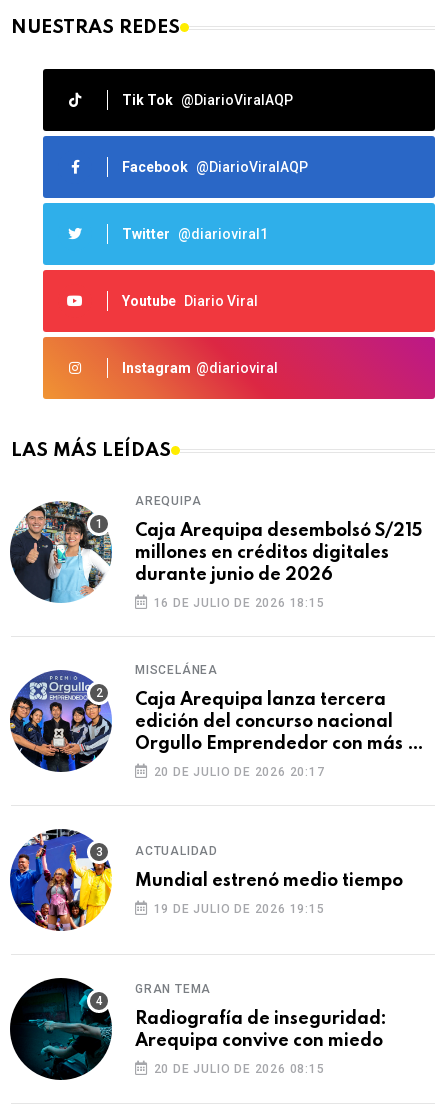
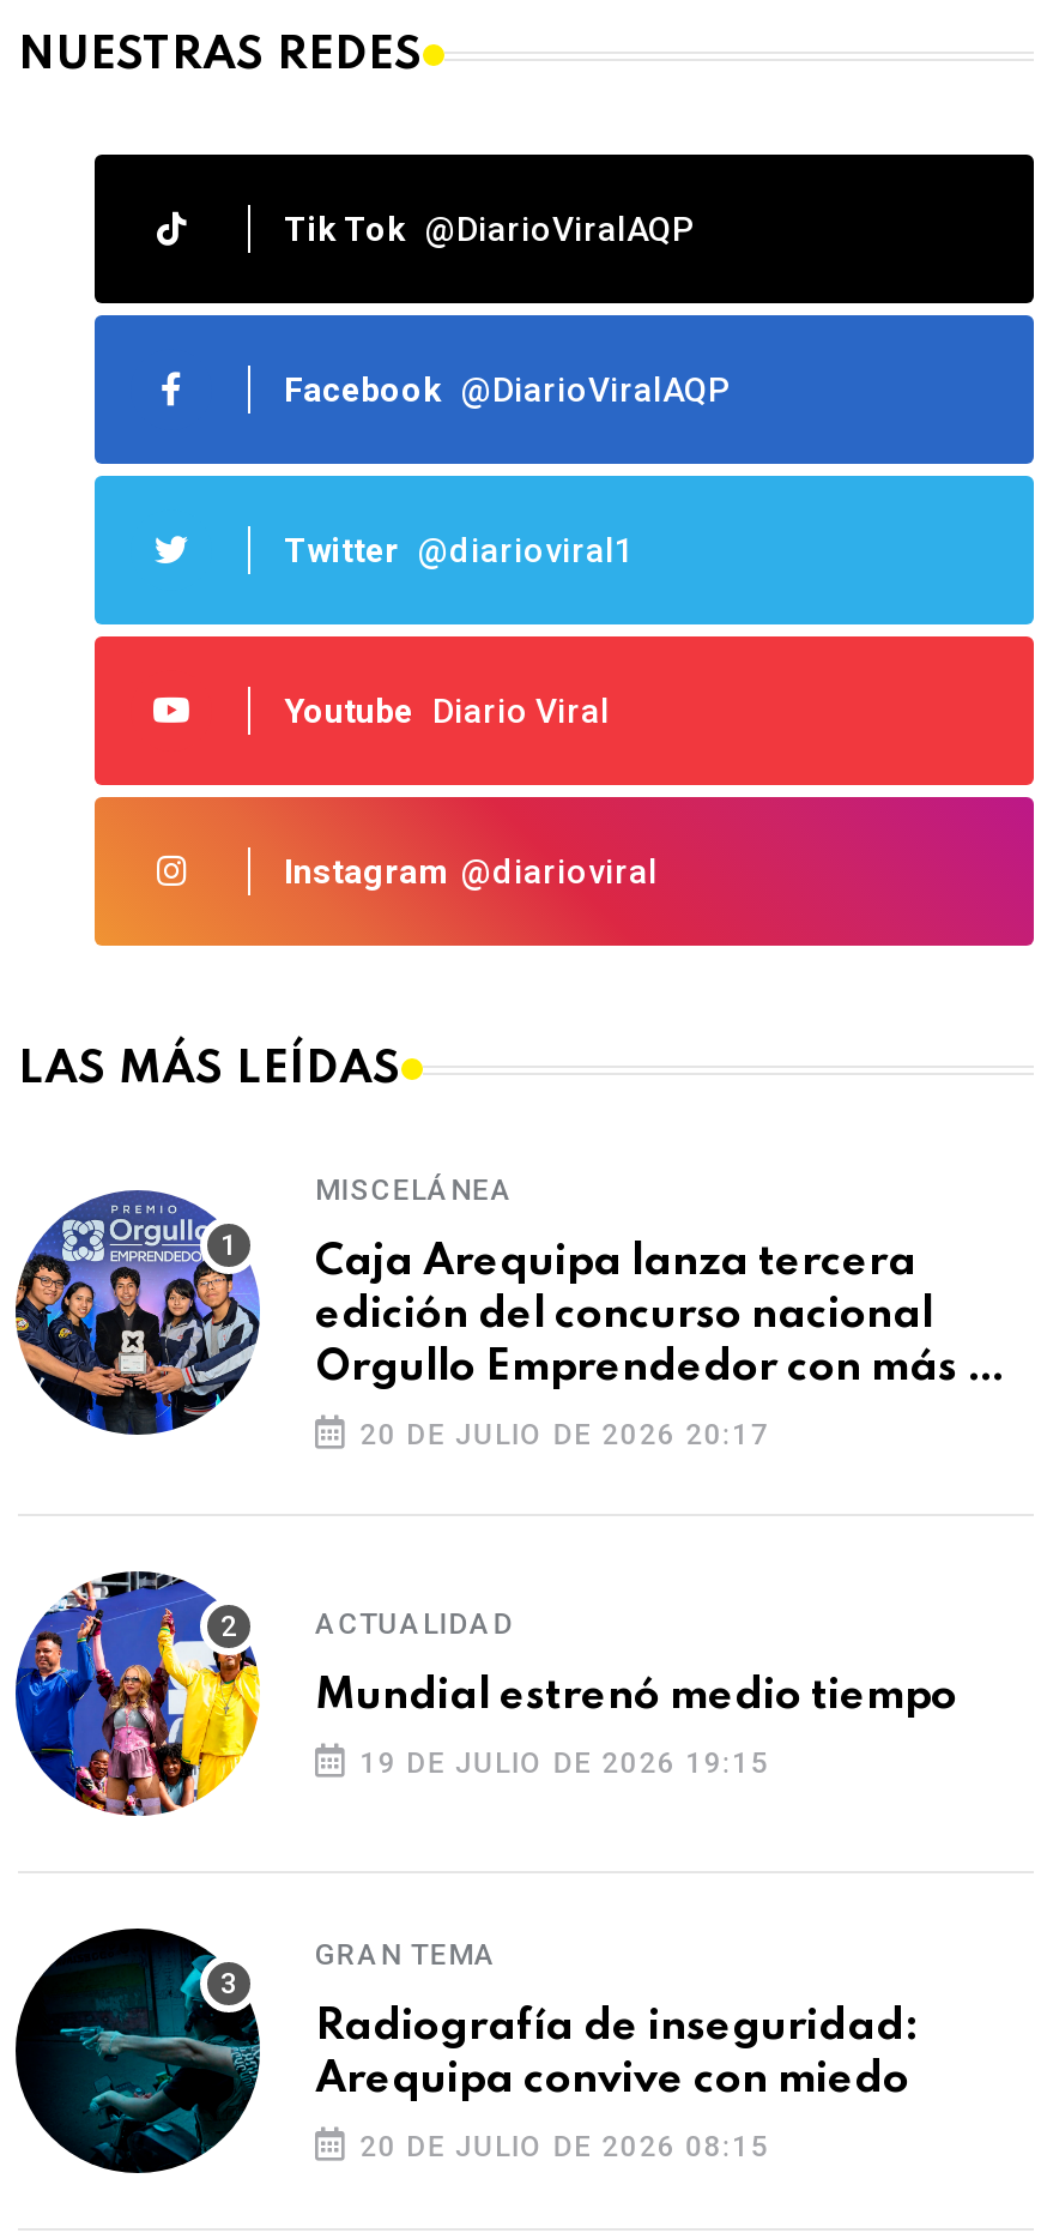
- [image]
- AREQUIPA
- Caja Arequipa desembolsó S/215
- millones en créditos digitales
- durante junio de 2026
- 16 DE JULIO DE 2026 18:15
